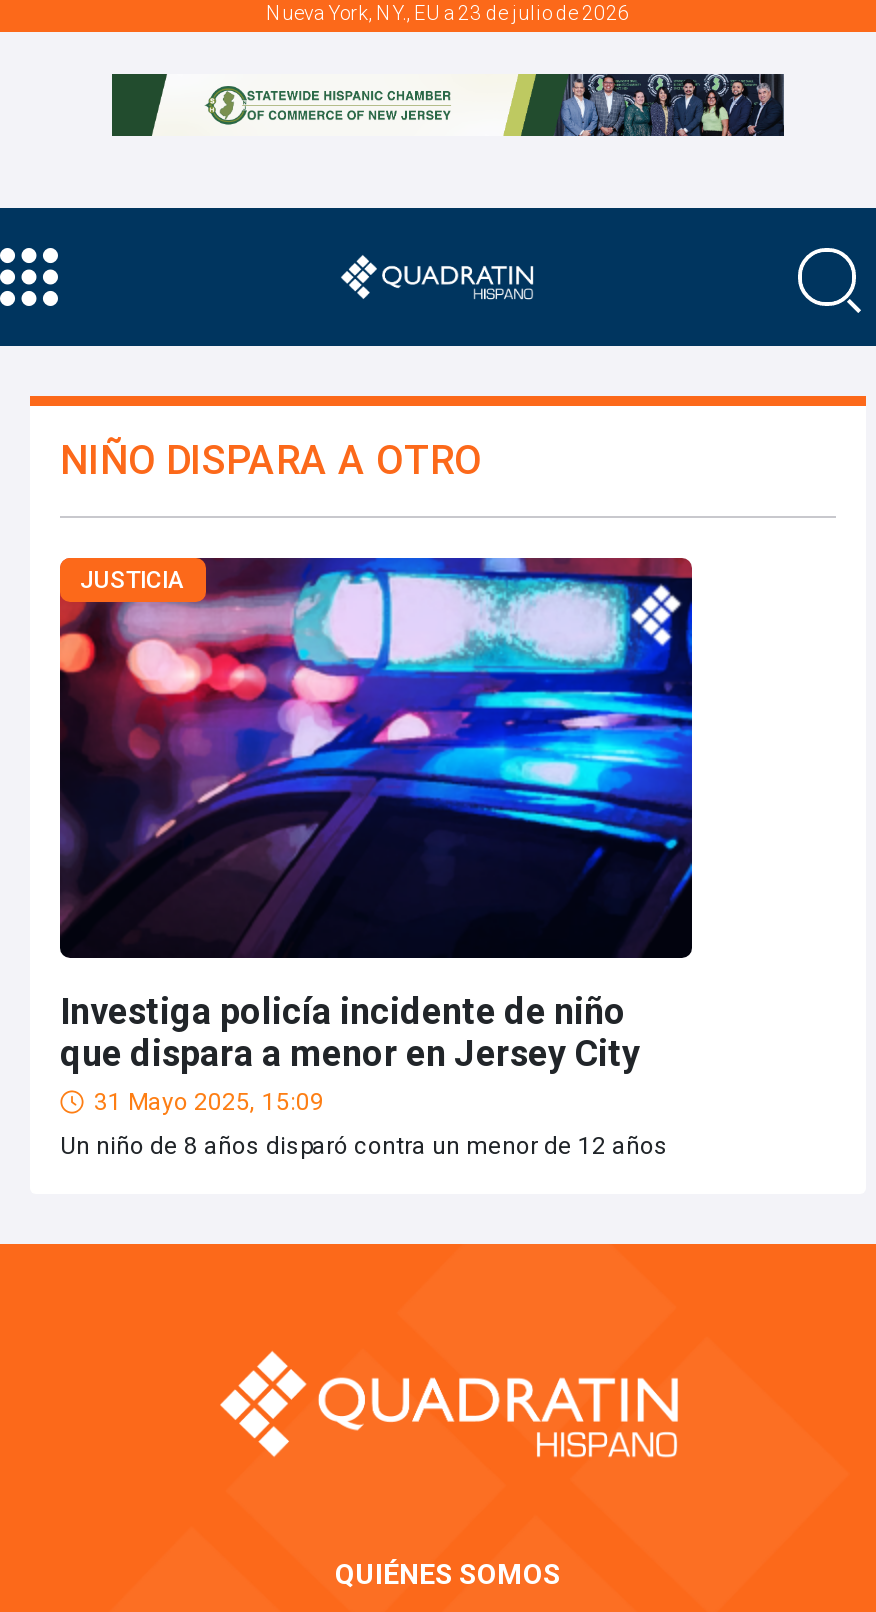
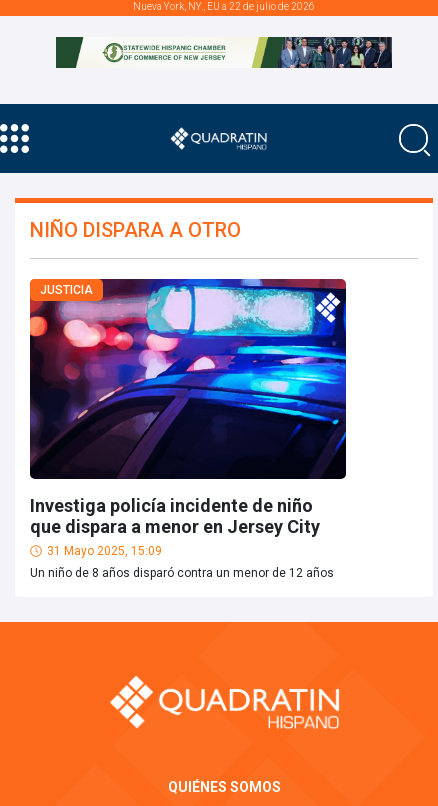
- Nueva York, NY., EU a 23 de julio de 2026
+ Nueva York, NY., EU a 22 de julio de 2026
